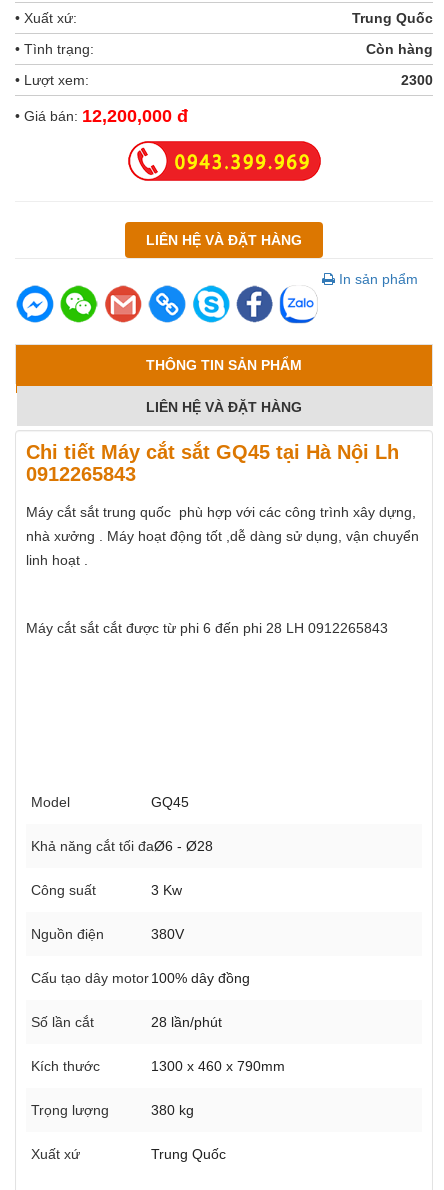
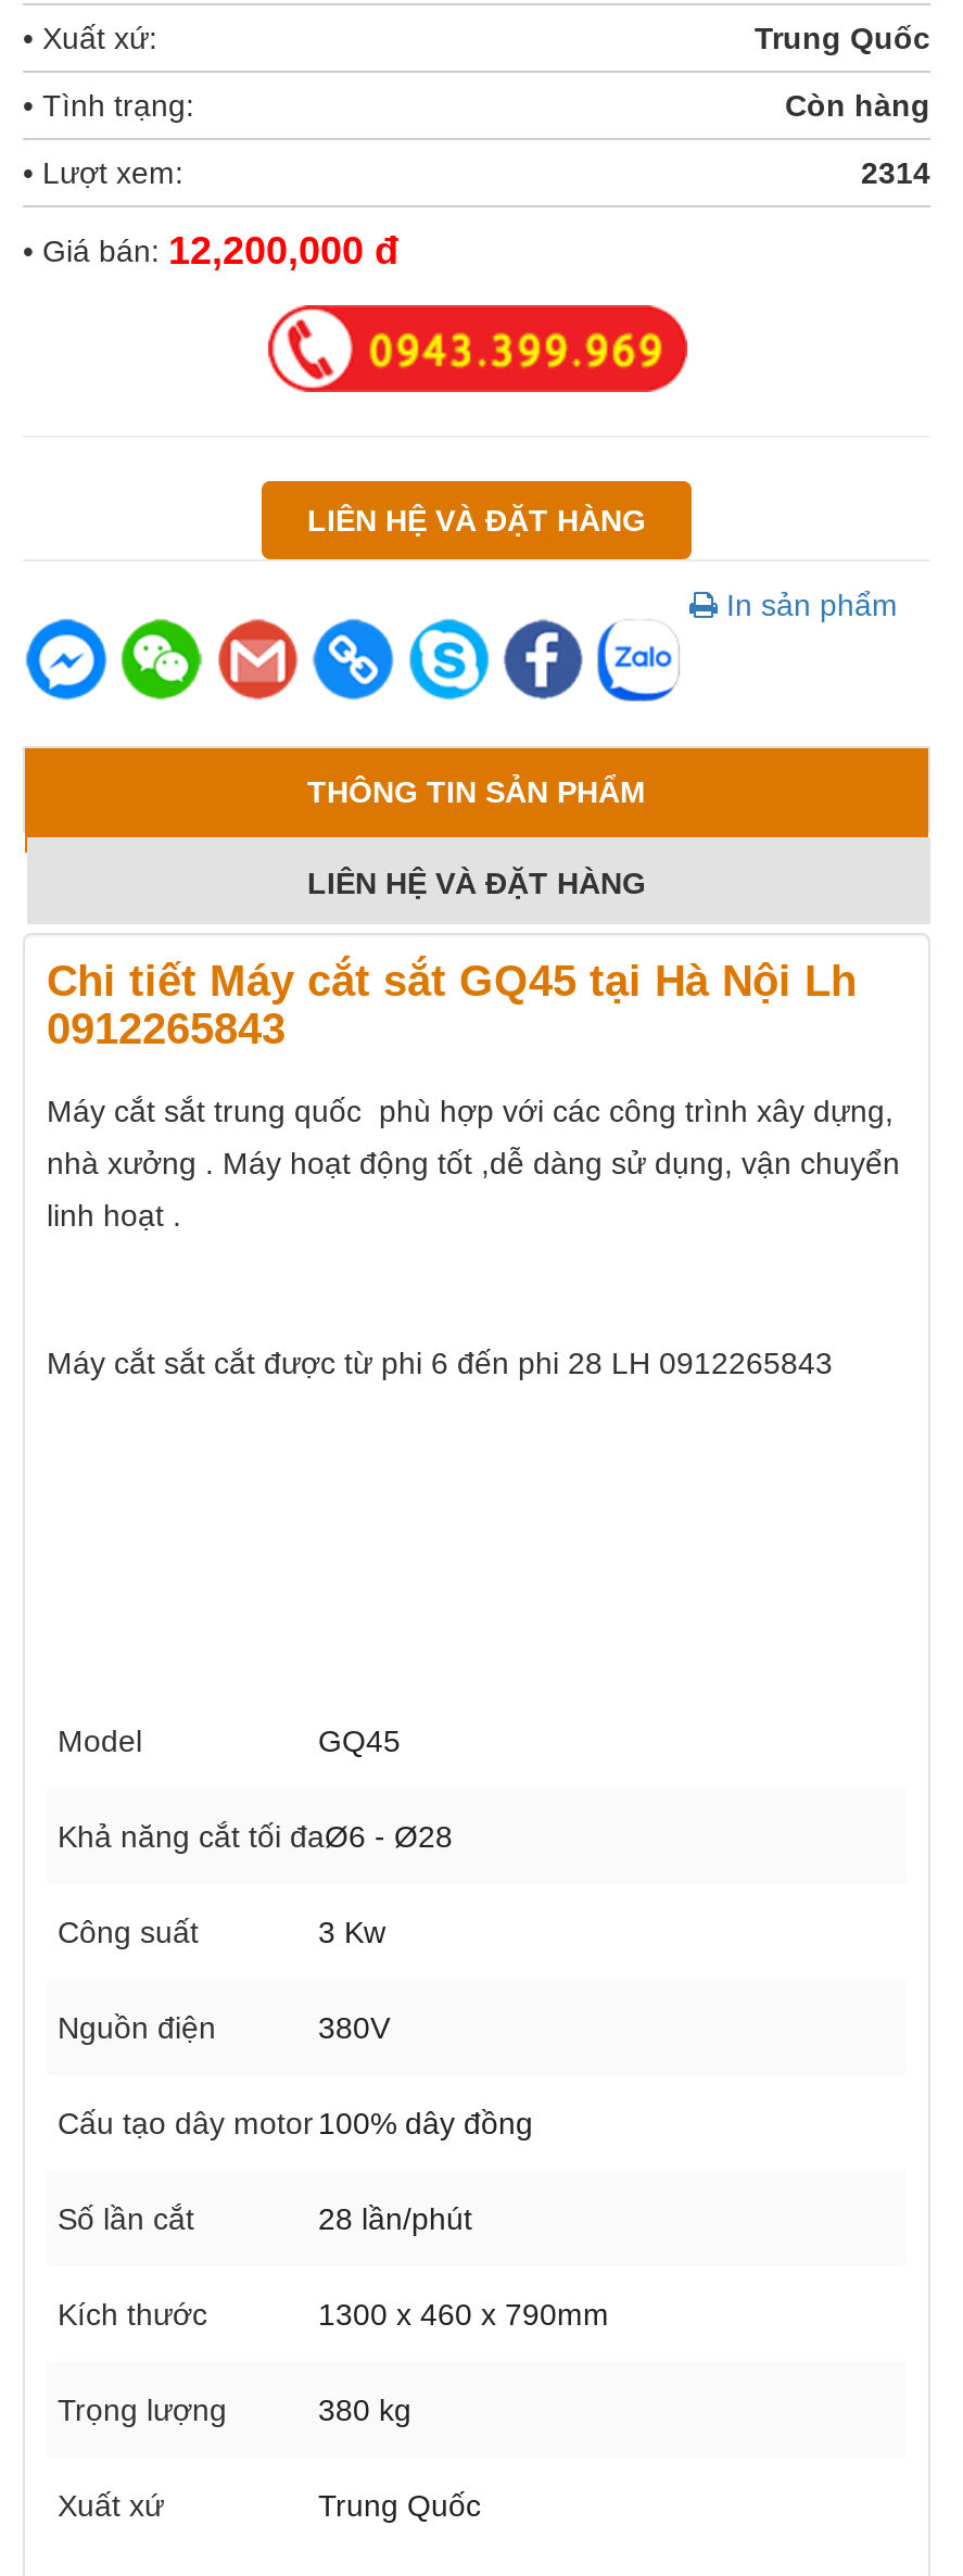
- 2300
+ 2314
